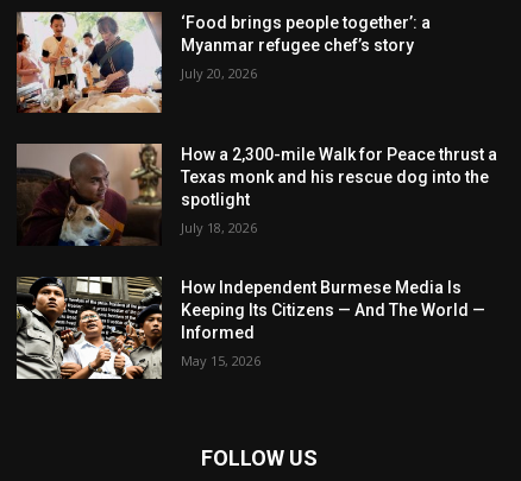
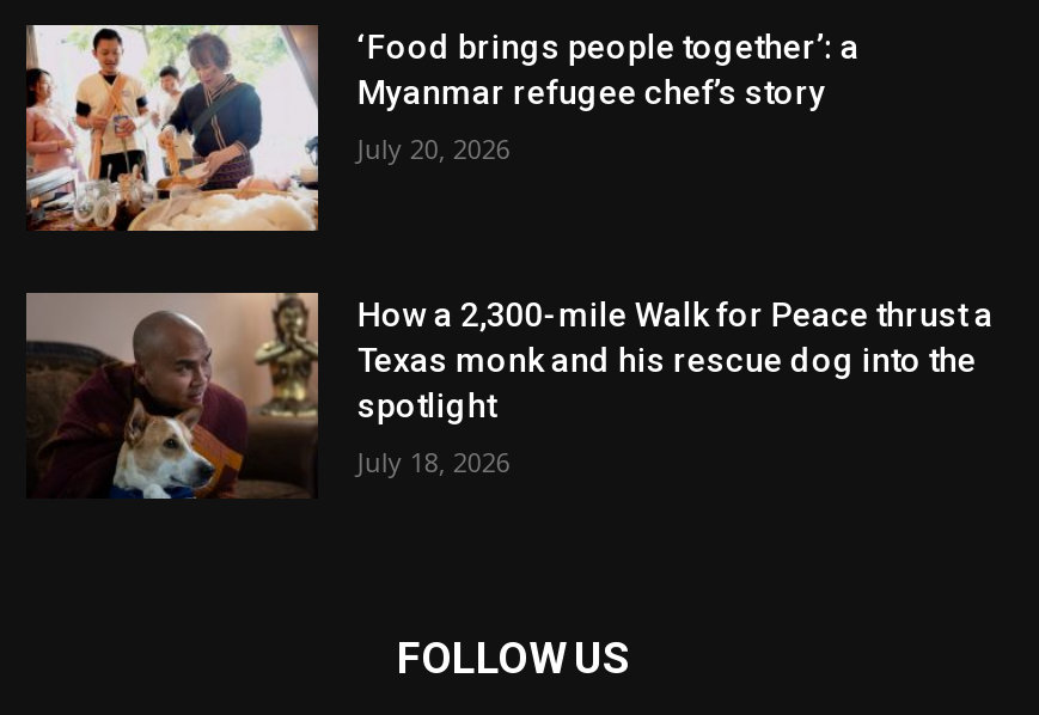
- [image]
- How Independent Burmese Media Is
- Keeping Its Citizens — And The World —
- Informed
- May 15, 2026
